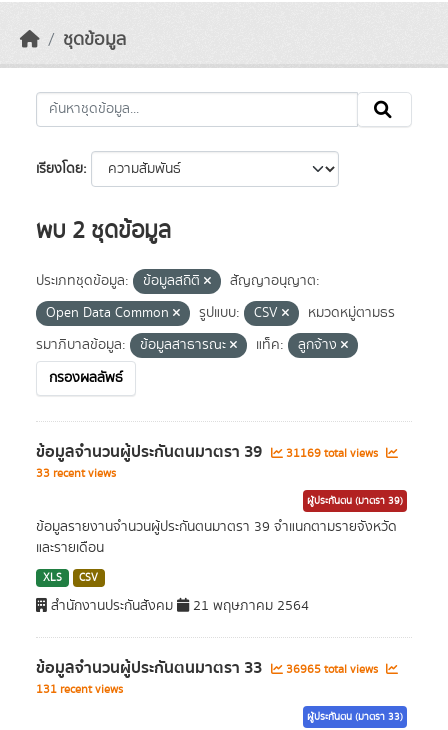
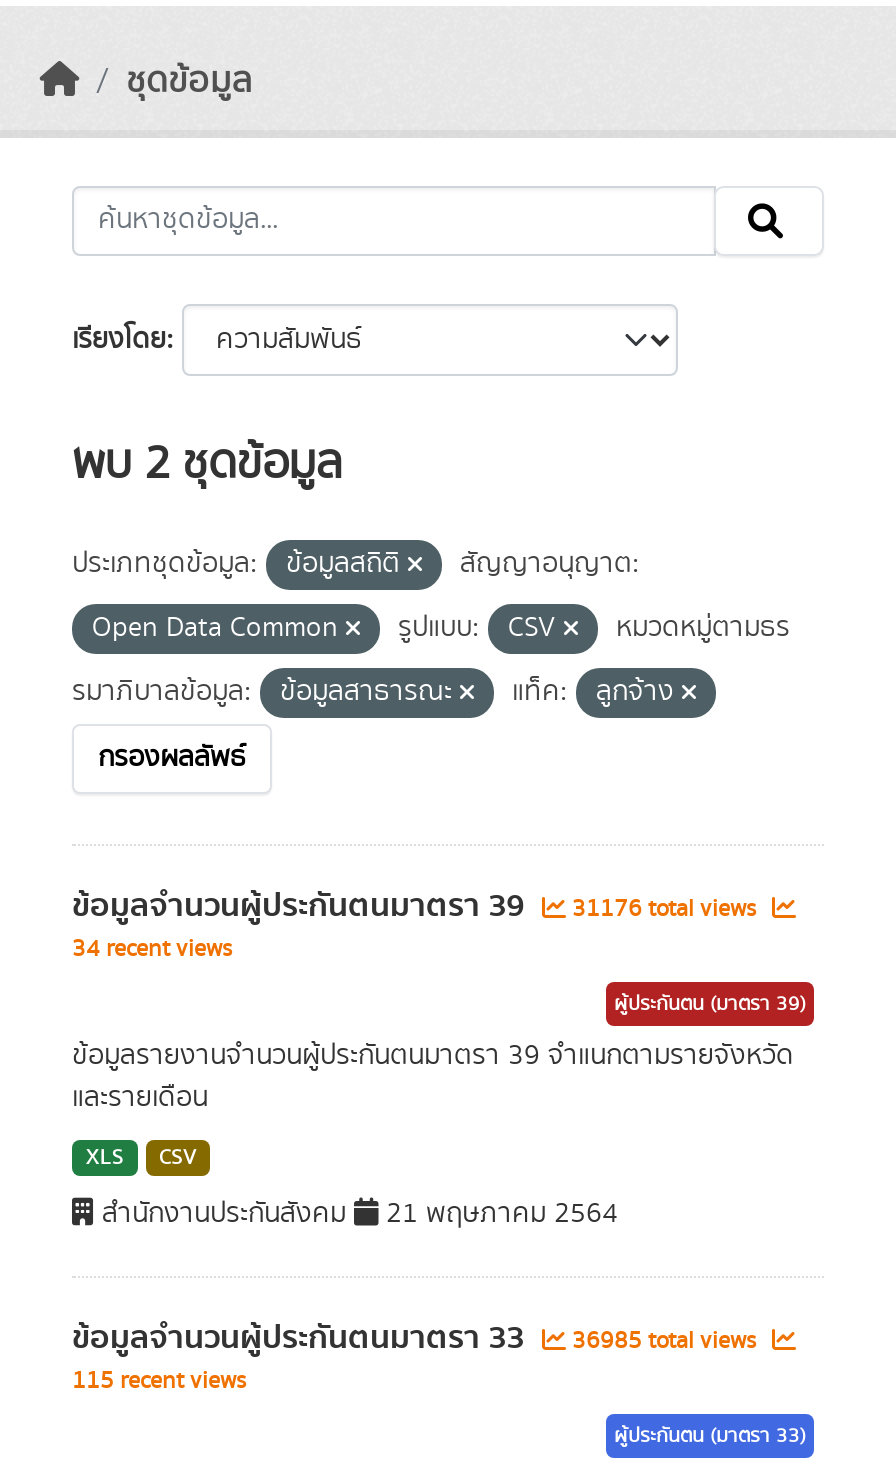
- ข้อมูลจำนวนผู้ประกันตนมาตรา 39 31169 total views
+ ข้อมูลจำนวนผู้ประกันตนมาตรา 39 31176 total views

- 33 recent views
+ 34 recent views

- ข้อมูลจำนวนผู้ประกันตนมาตรา 33 36965 total views
+ ข้อมูลจำนวนผู้ประกันตนมาตรา 33 36985 total views

- 131 recent views
+ 115 recent views
